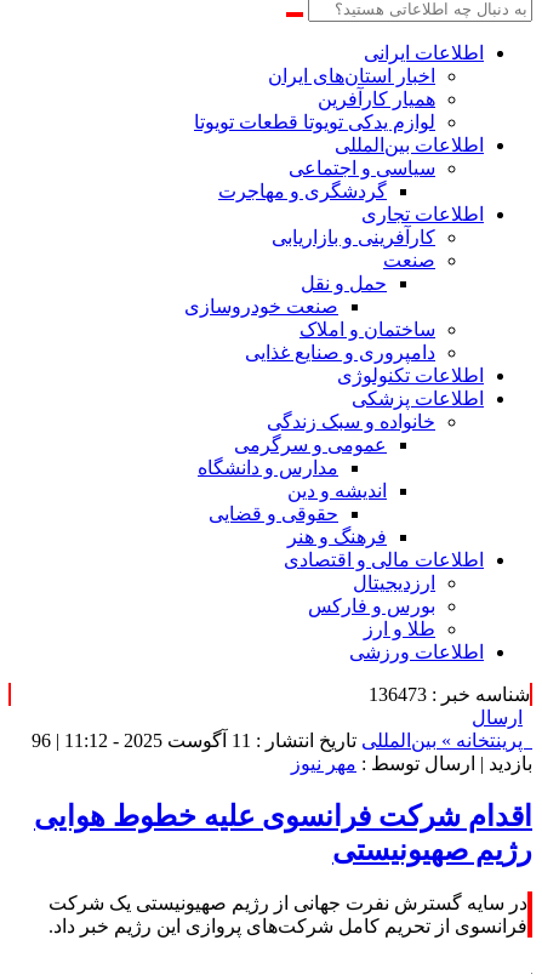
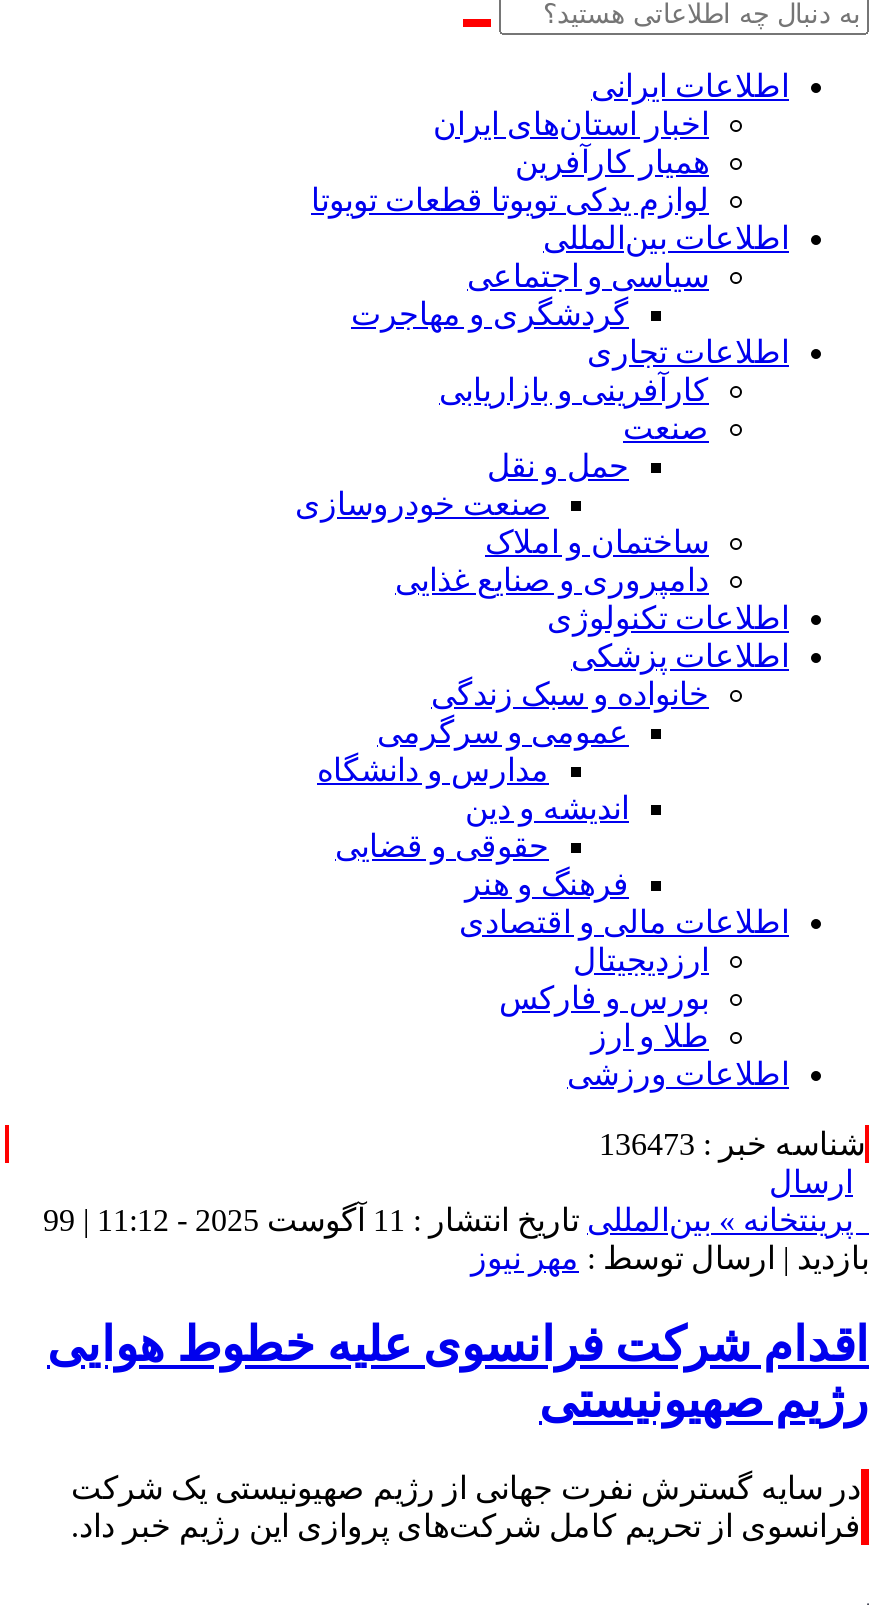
- 96
+ 99
